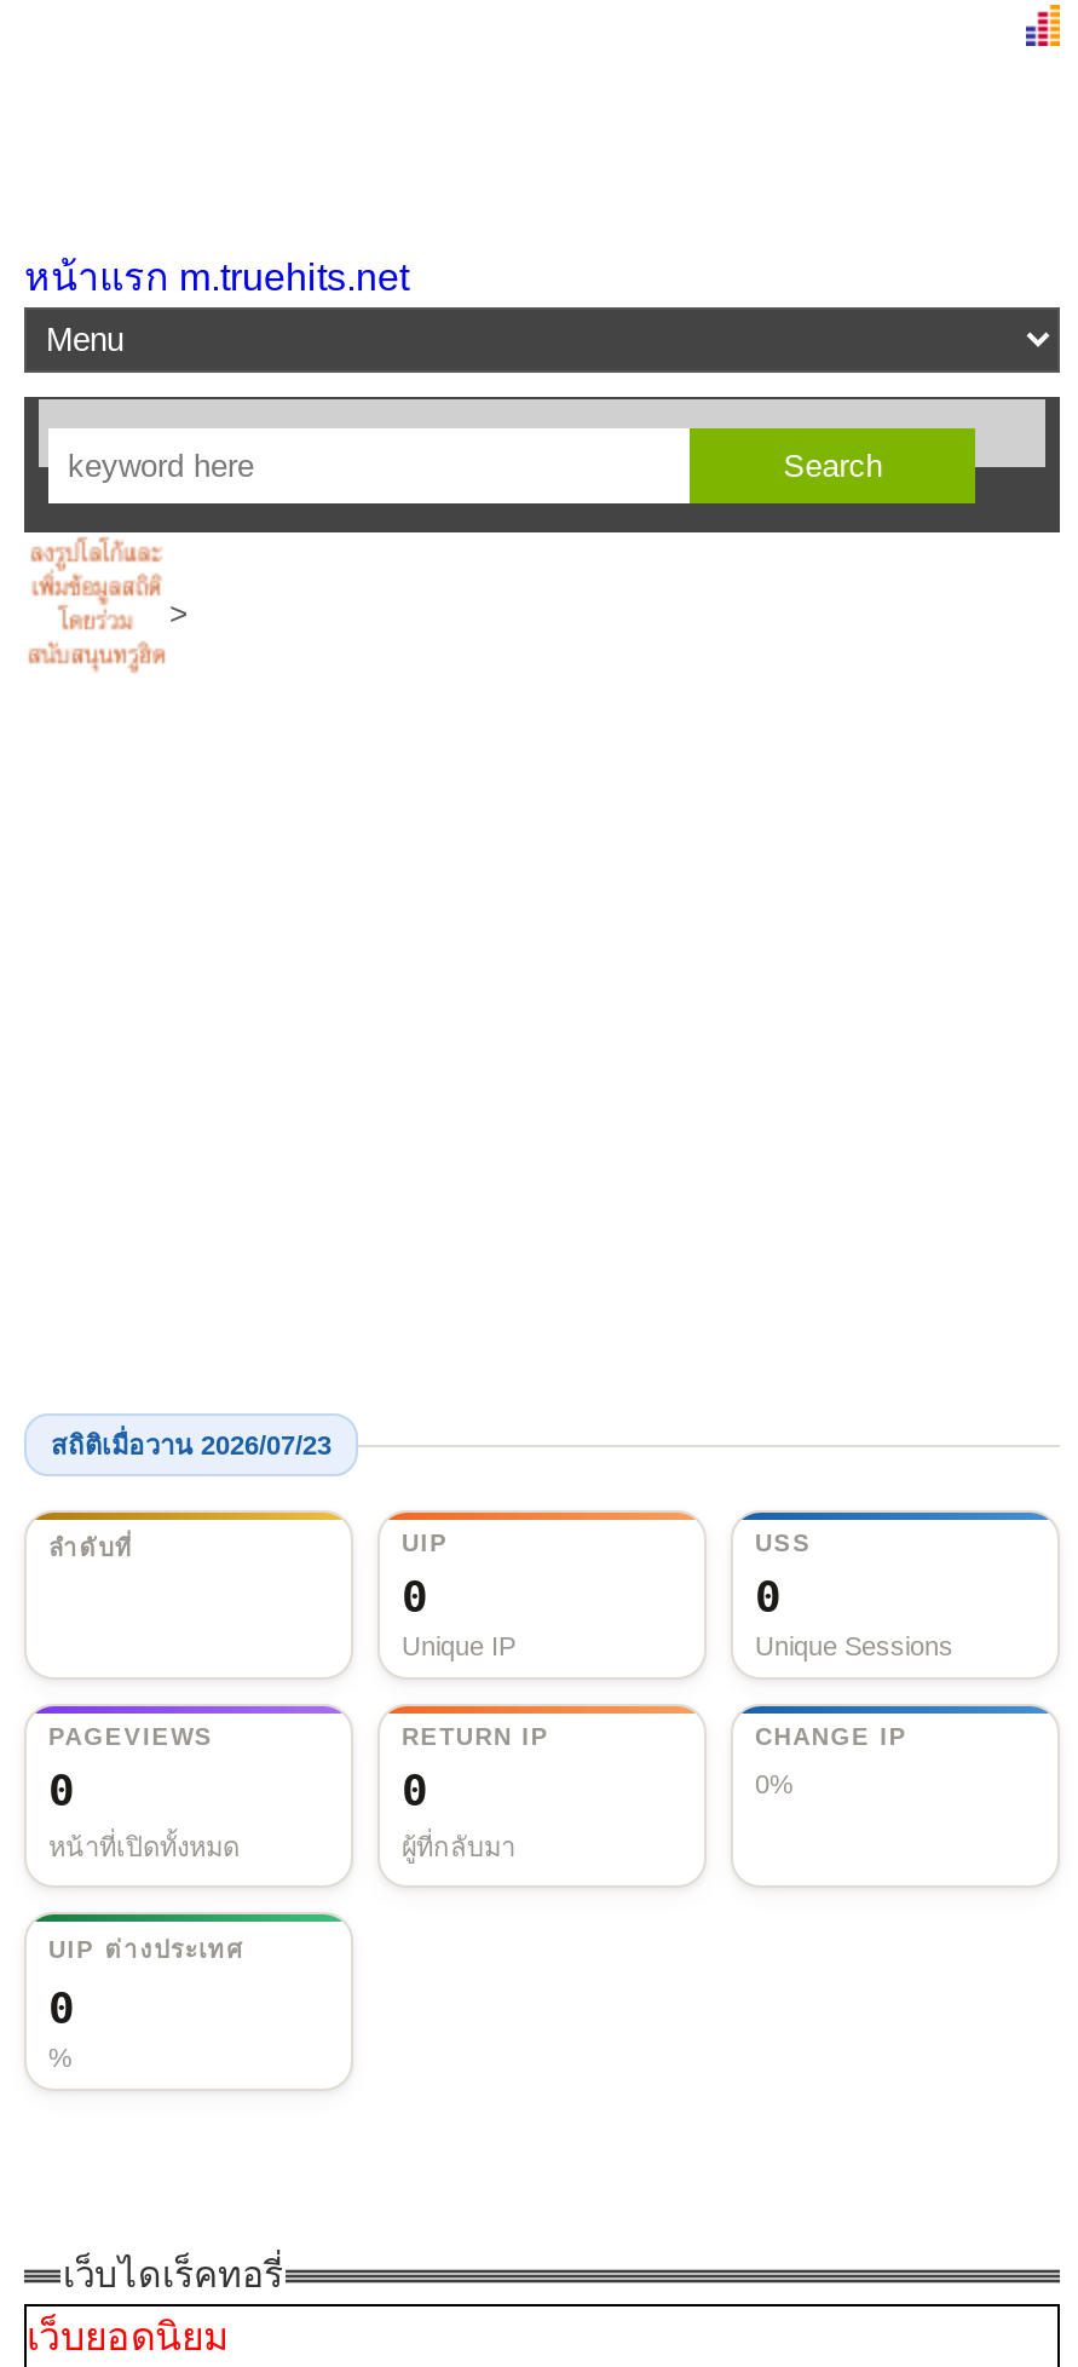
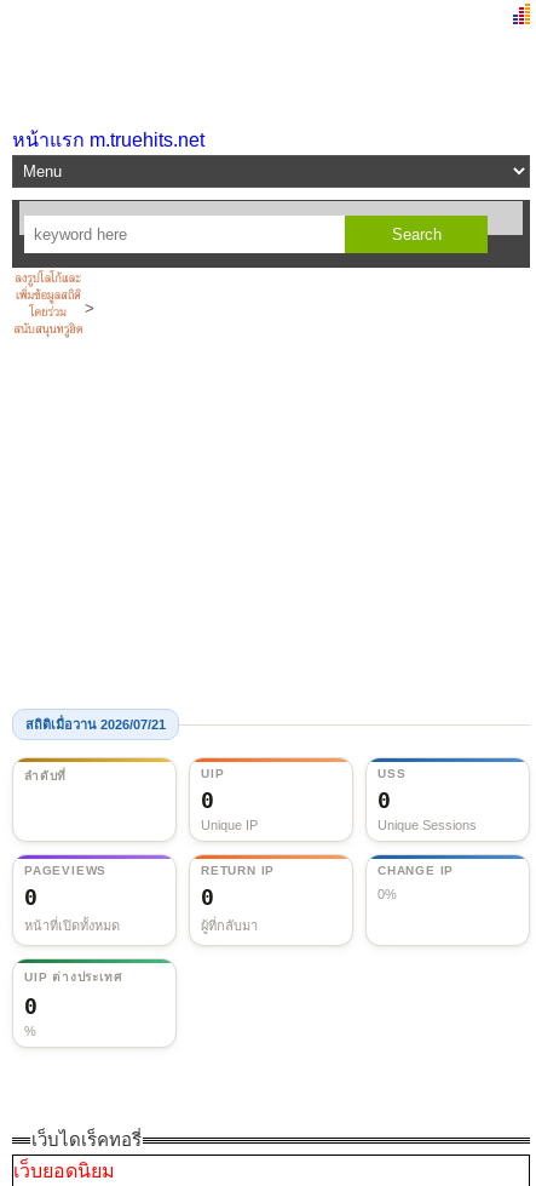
- สถิติเมื่อวาน 2026/07/23
+ สถิติเมื่อวาน 2026/07/21
